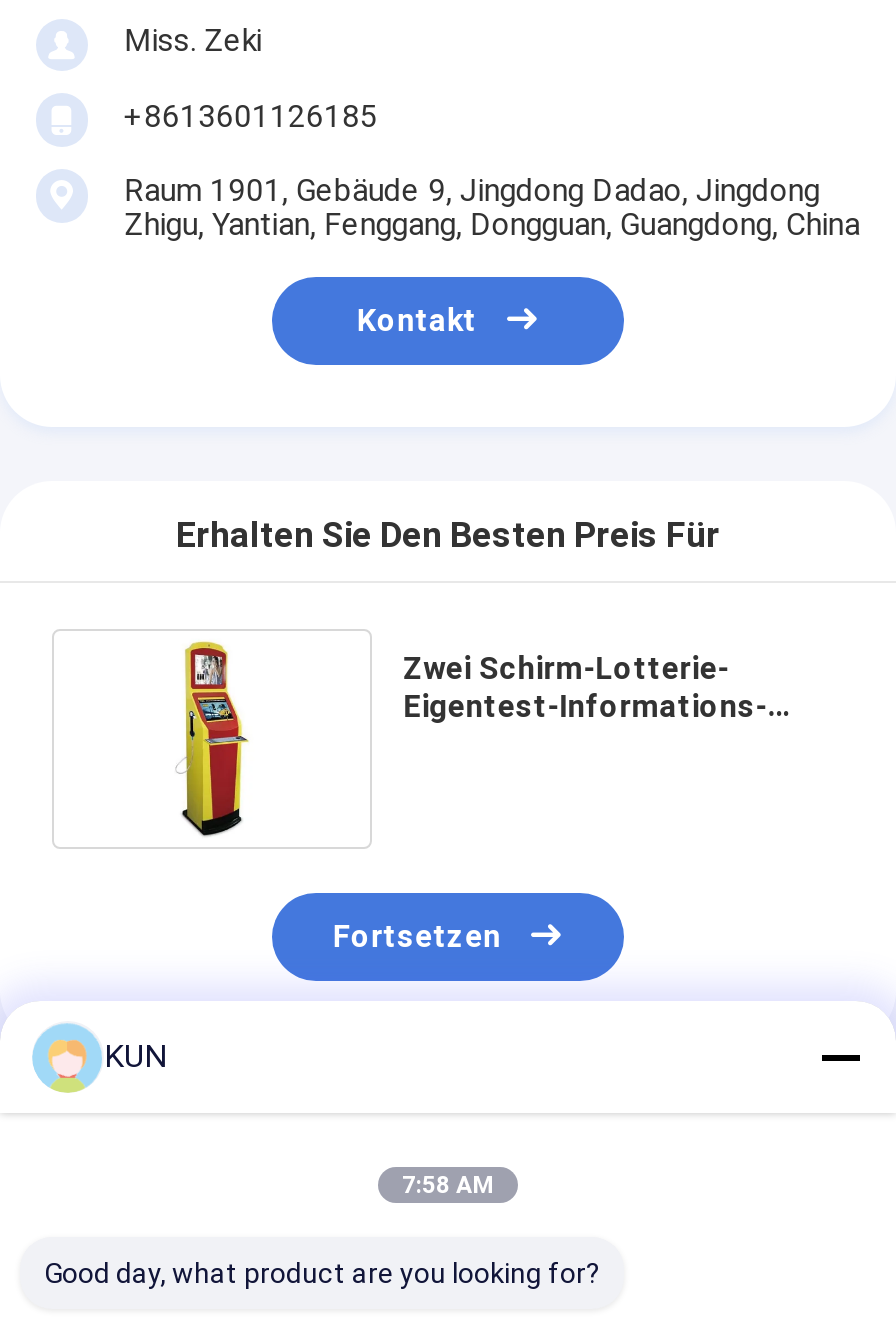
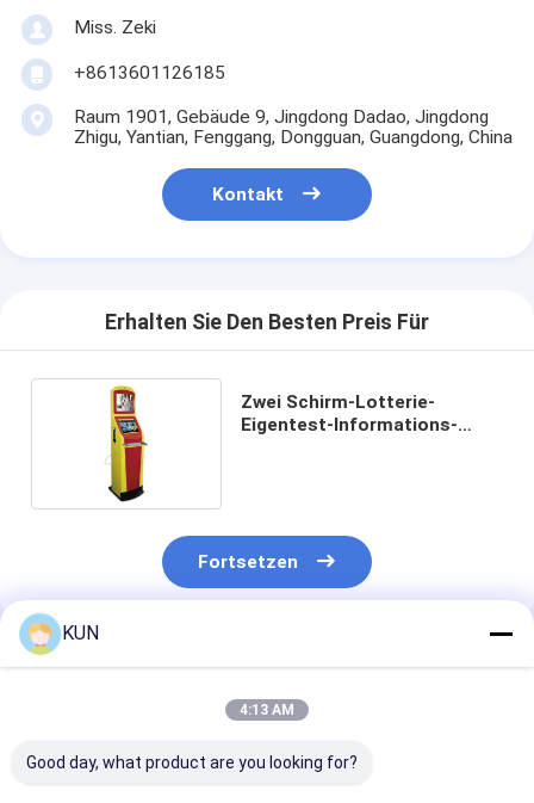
- 7:58 AM
+ 4:13 AM
